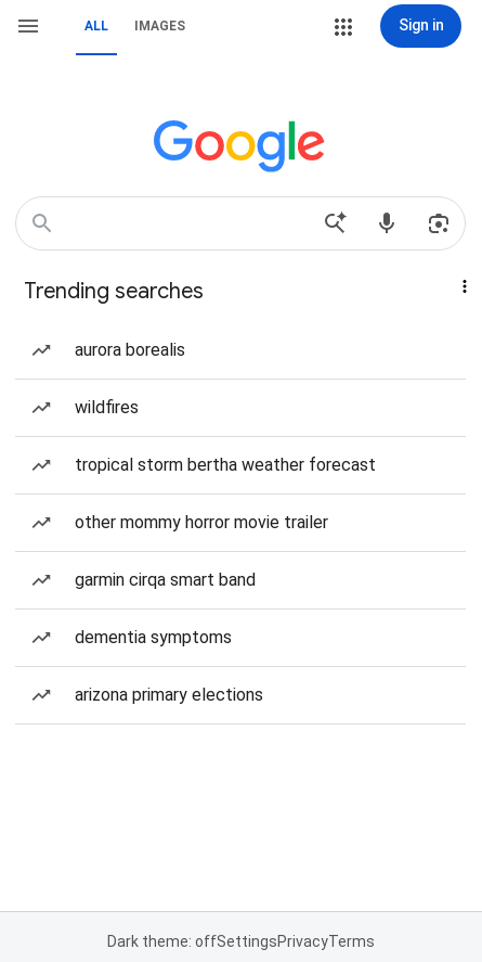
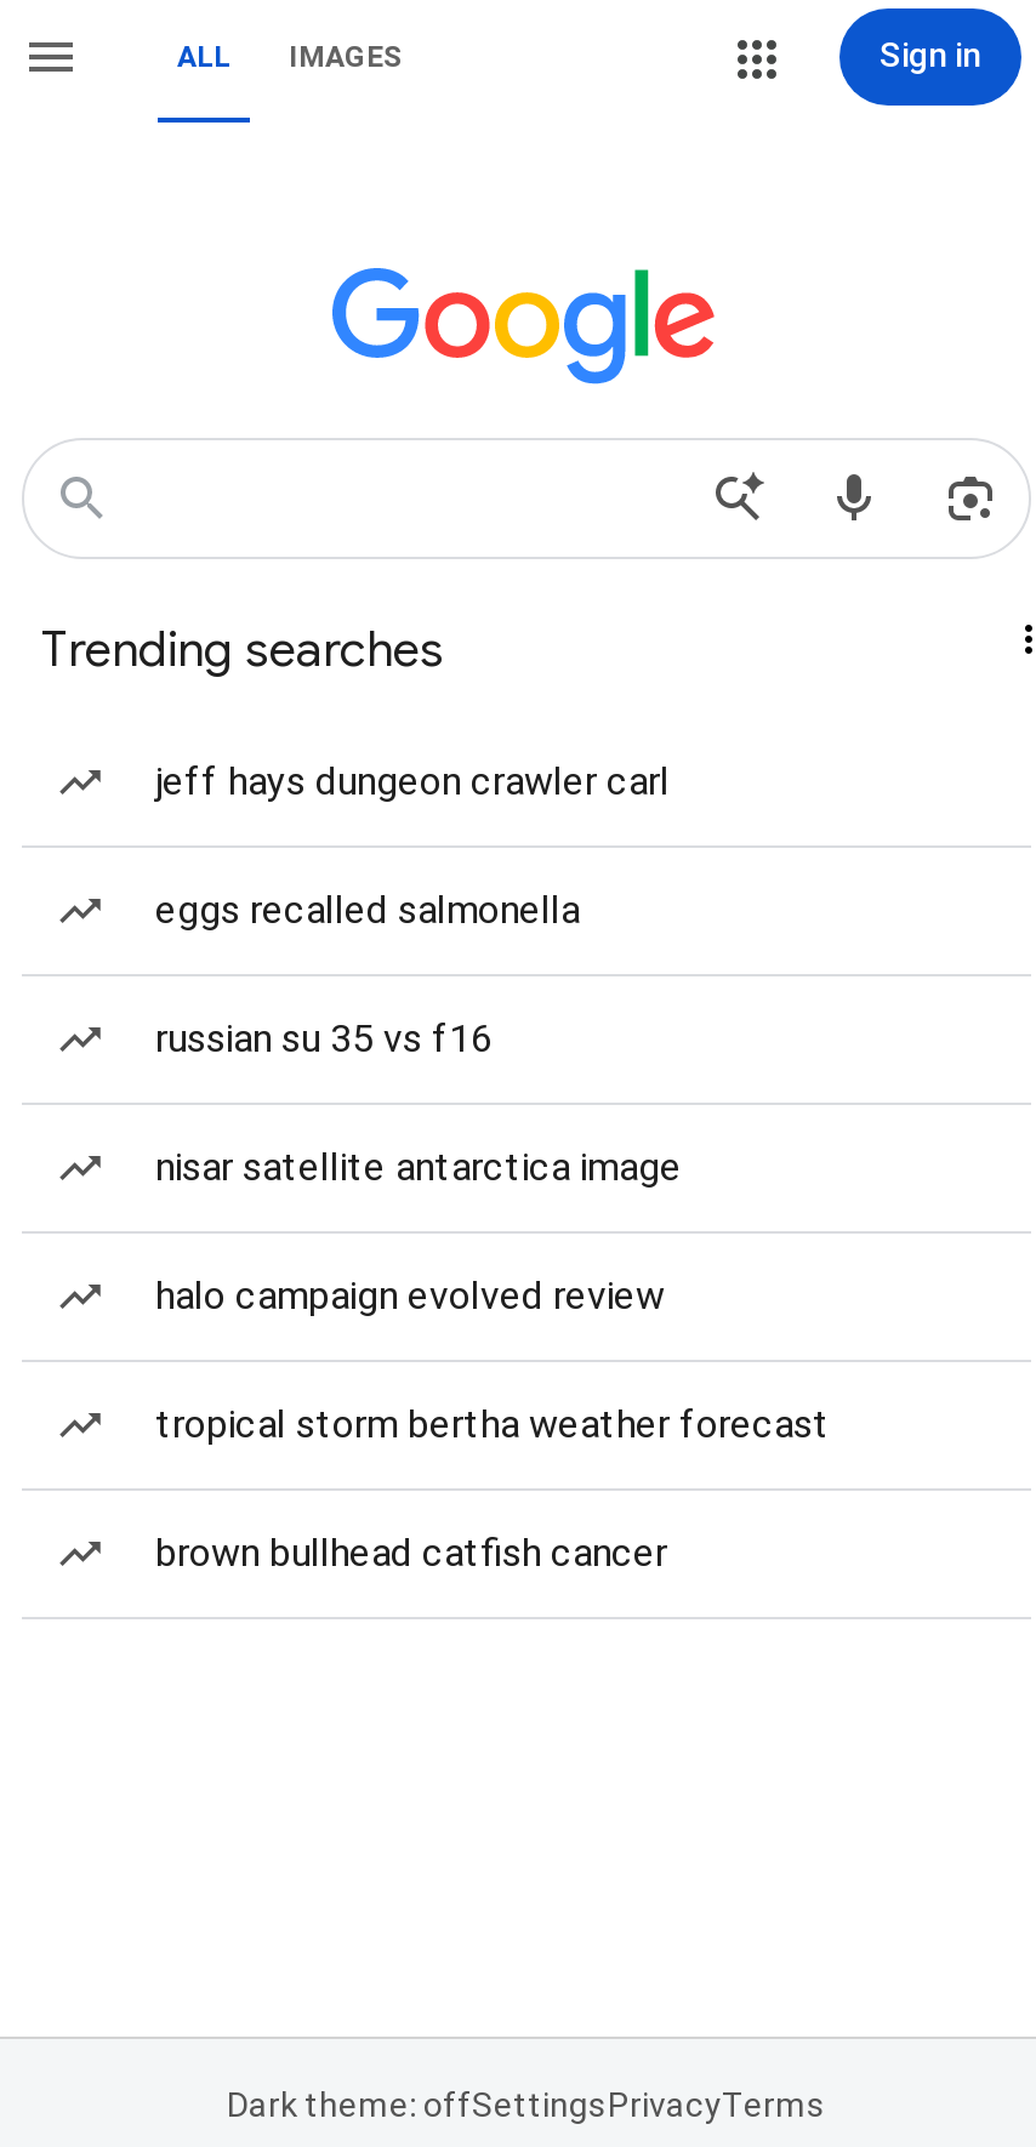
- aurora borealis
- wildfires
+ jeff hays dungeon crawler carl
+ eggs recalled salmonella
+ russian su 35 vs f16
+ nisar satellite antarctica image
+ halo campaign evolved review

moved down: tropical storm bertha weather forecast

- other mommy horror movie trailer
- garmin cirqa smart band
- dementia symptoms
- arizona primary elections
+ brown bullhead catfish cancer
